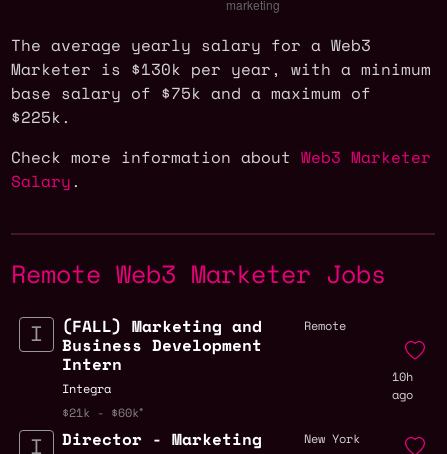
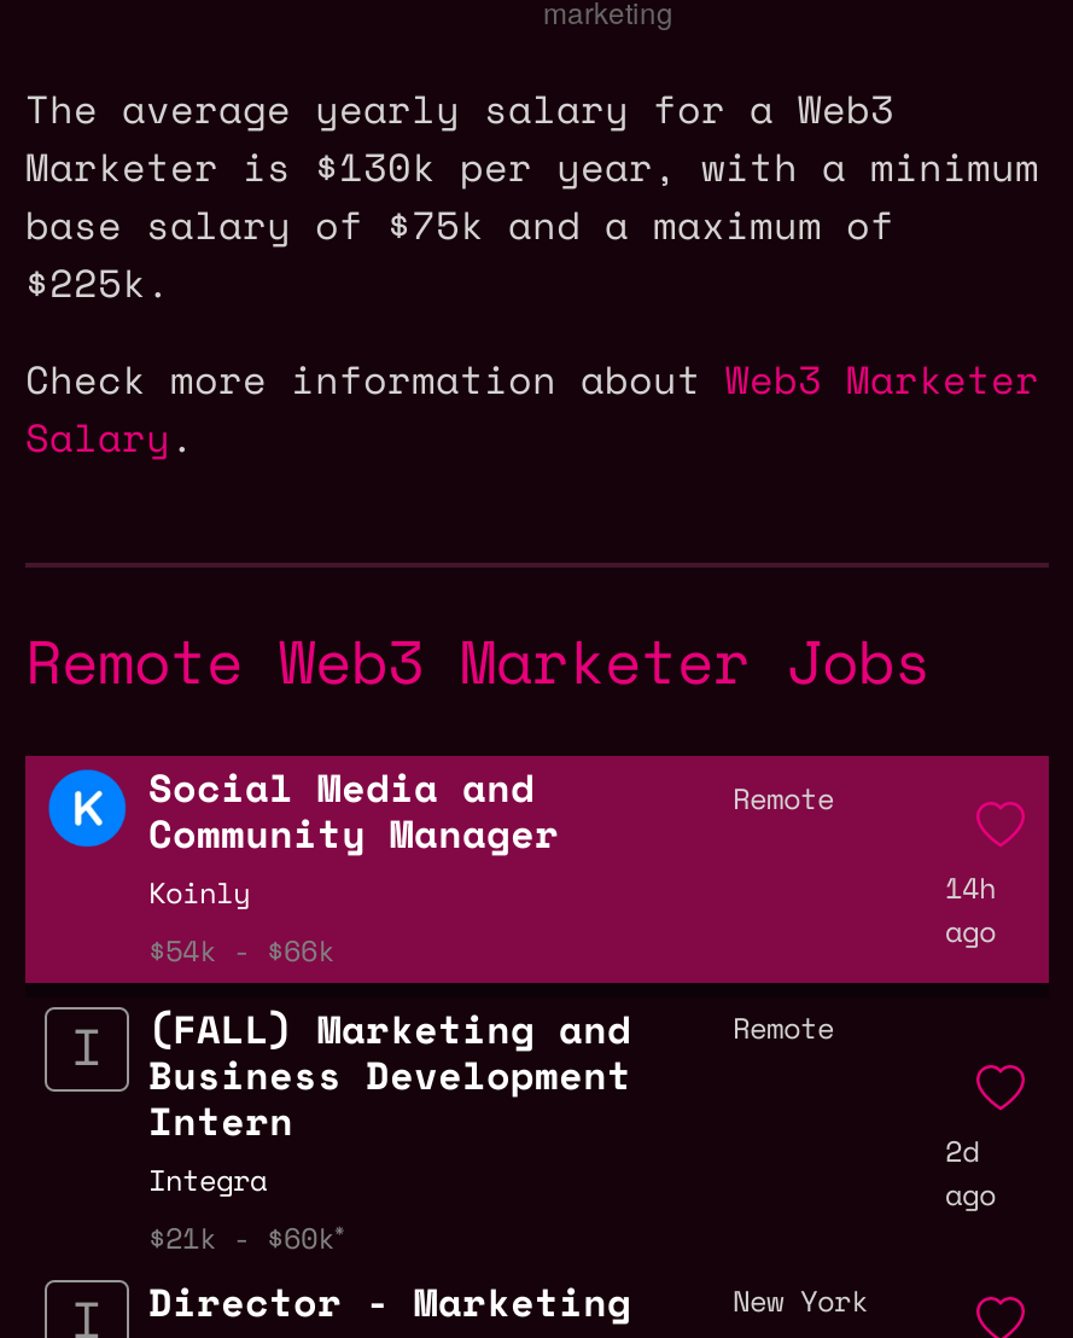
+ [image]
+ Social Media and
+ Community Manager
+ Koinly
+ $54k - $66k

+ [image]
+ Remote
+ 14h
+ ago

- 10h
+ 2d
